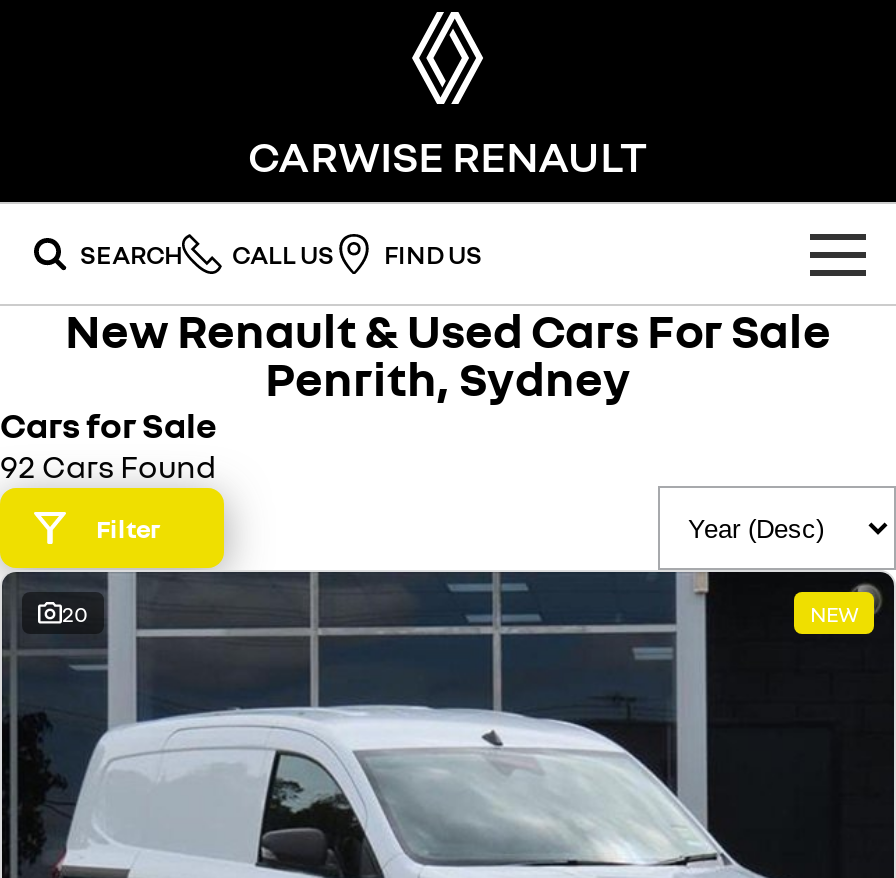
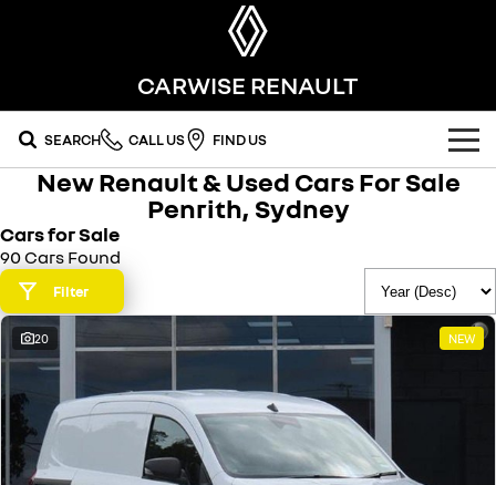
- 92 Cars Found
+ 90 Cars Found
